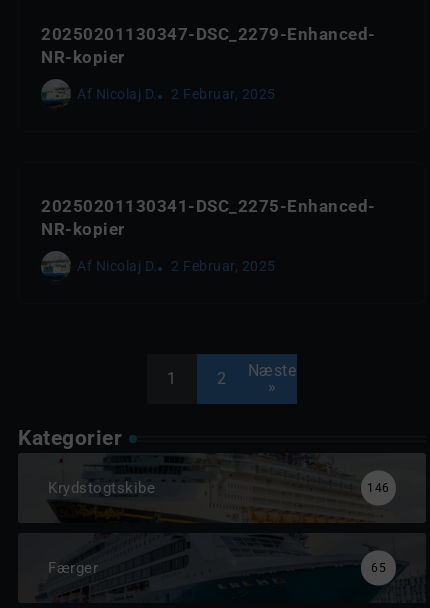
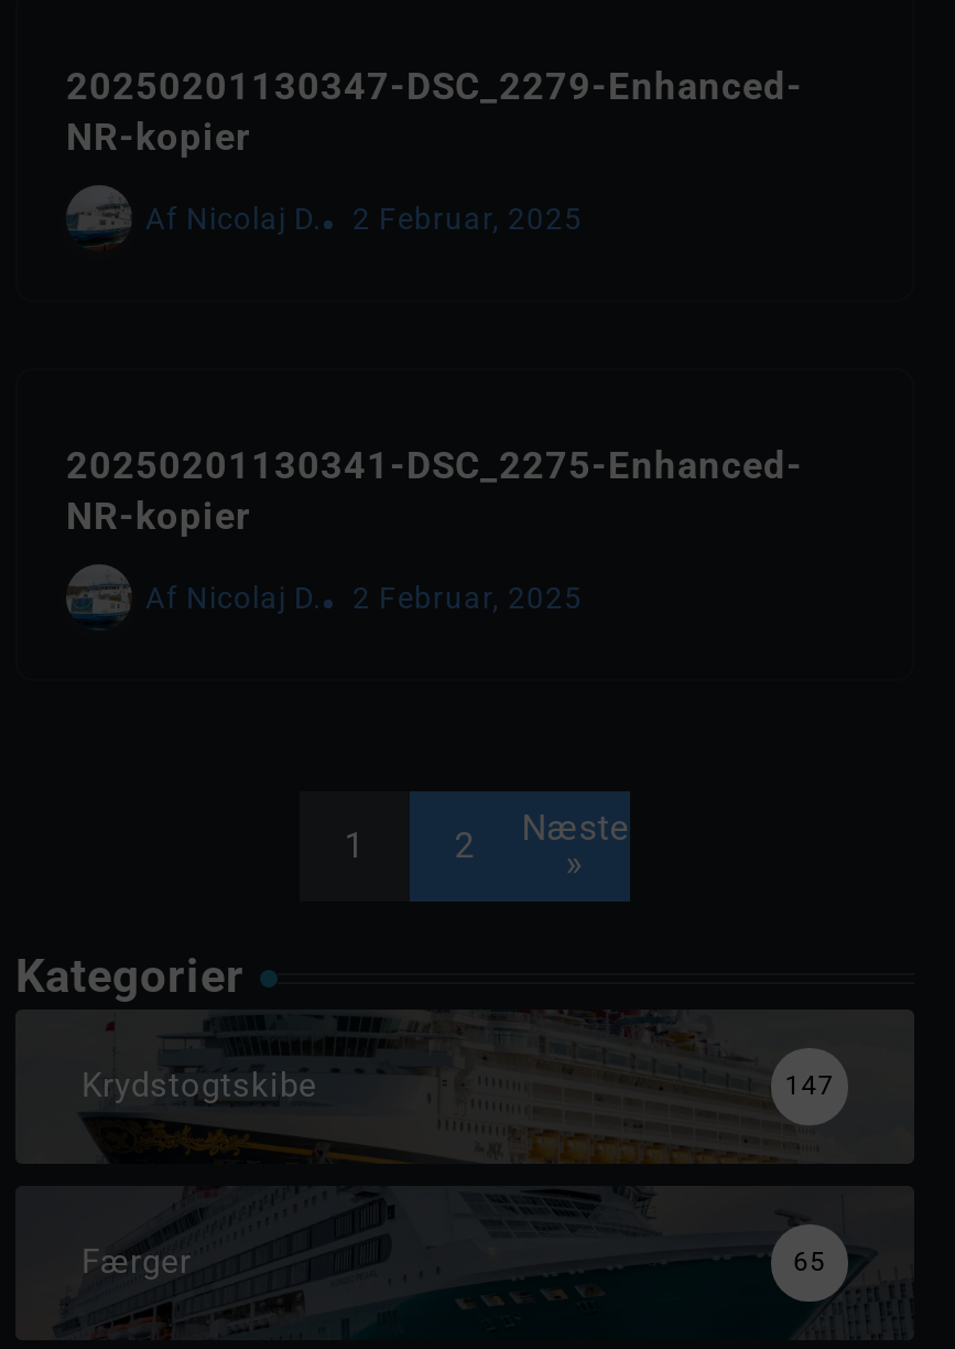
- 146
+ 147
